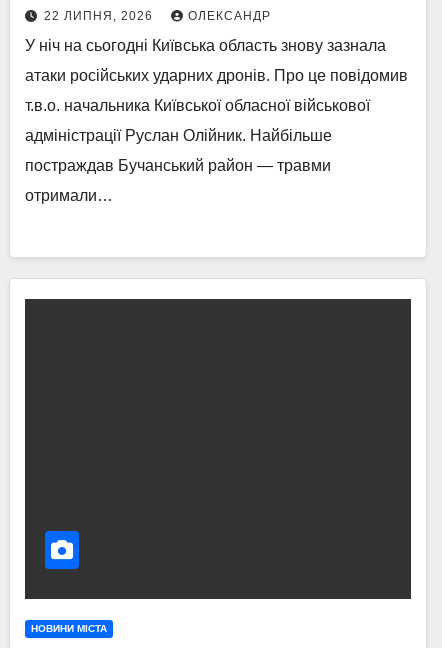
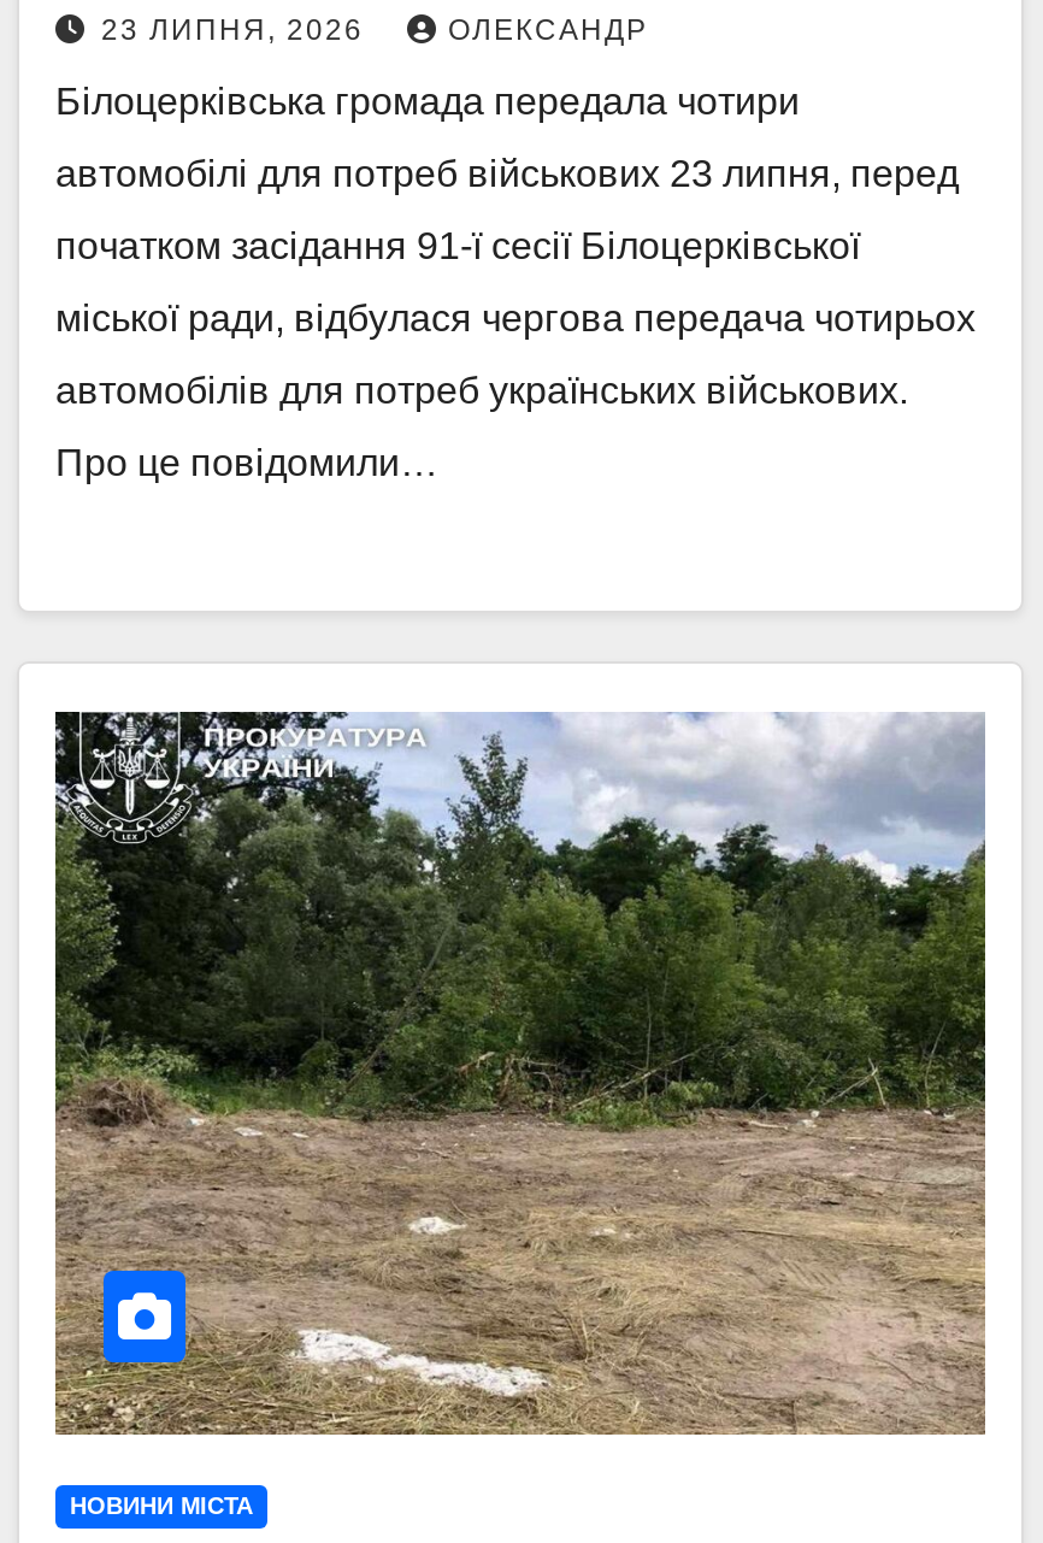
- 22 ЛИПНЯ, 2026
+ 23 ЛИПНЯ, 2026

+ [image]

- У ніч на сьогодні Київська область знову зазнала
+ Білоцерківська громада передала чотири

- атаки російських ударних дронів. Про це повідомив
+ автомобілі для потреб військових 23 липня, перед

- т.в.о. начальника Київської обласної військової
+ початком засідання 91-ї сесії Білоцерківської

- адміністрації Руслан Олійник. Найбільше
+ міської ради, відбулася чергова передача чотирьох

- постраждав Бучанський район — травми
+ автомобілів для потреб українських військових.

- отримали…
+ Про це повідомили…
